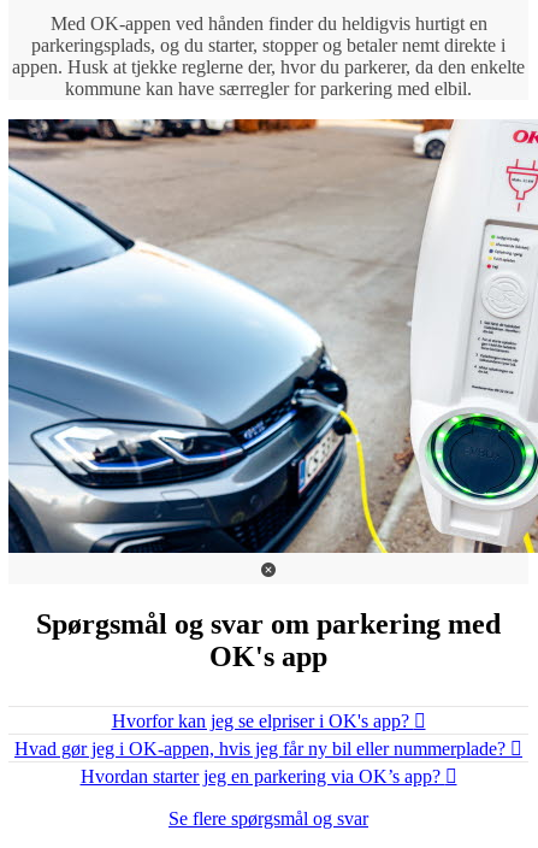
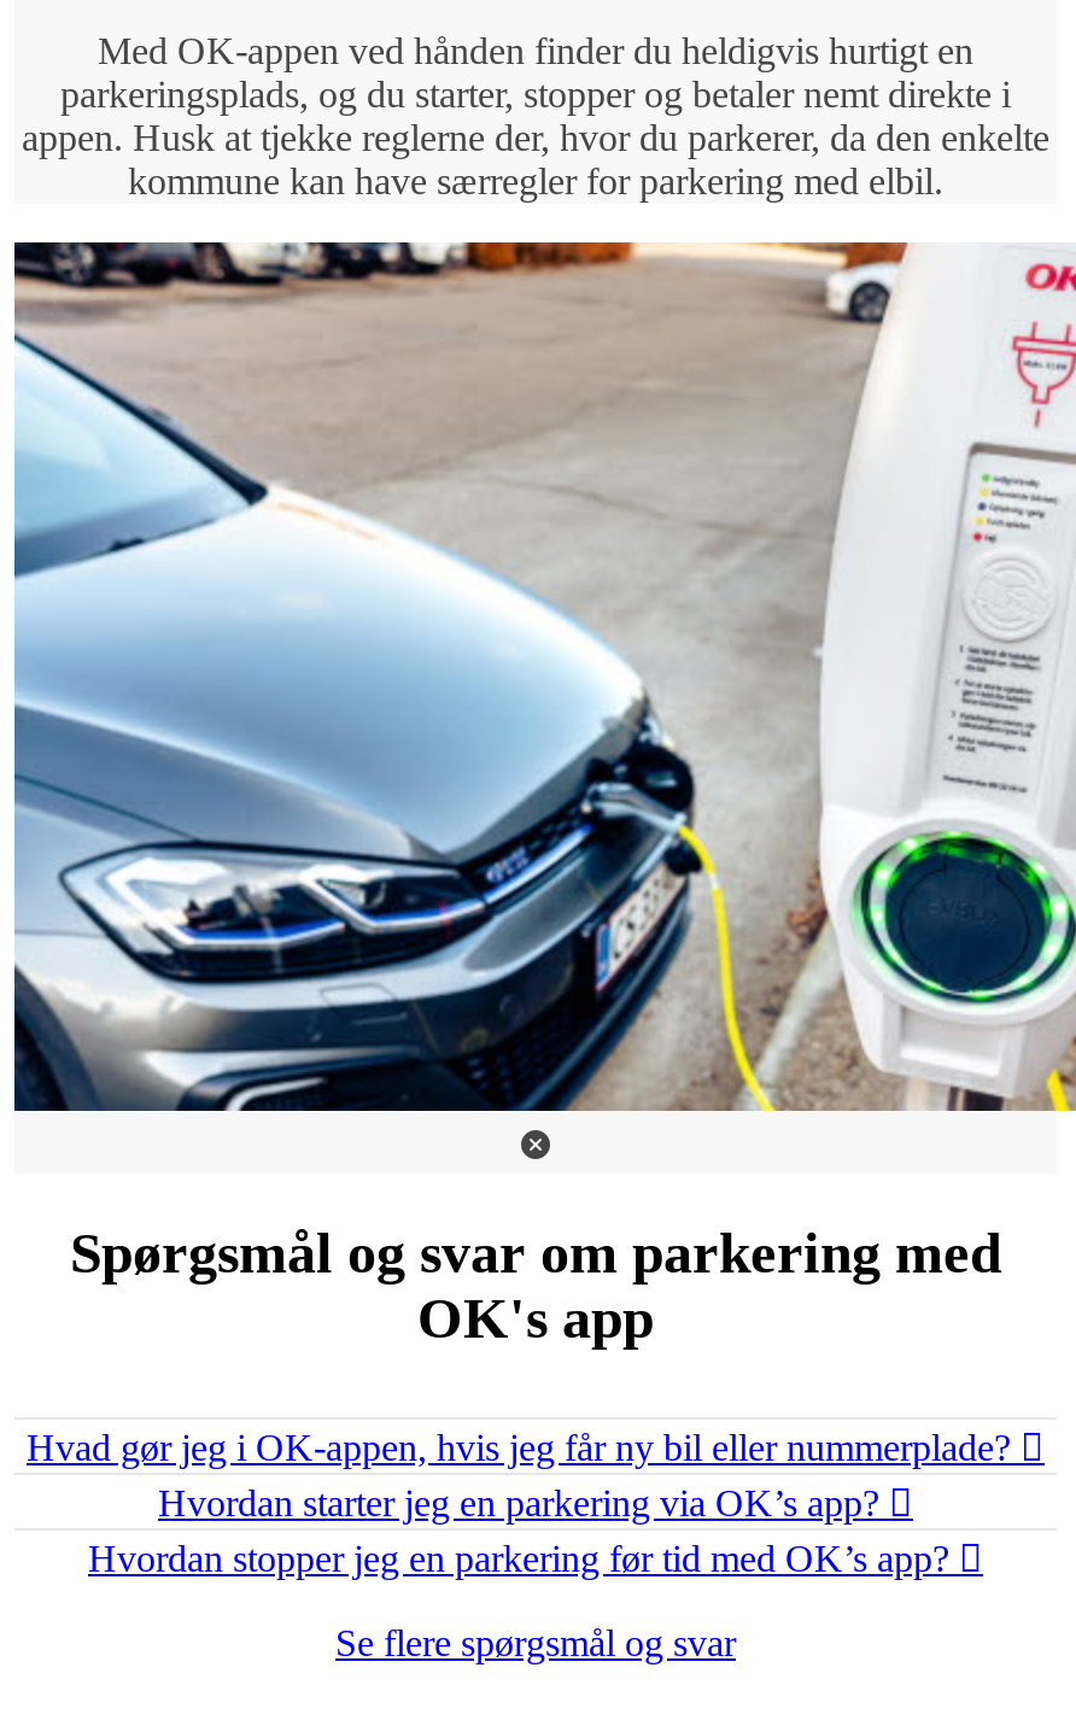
- Hvorfor kan jeg se elpriser i OK's app?

moved up: Hvad gør jeg i OK-appen, hvis jeg får ny bil eller nummerplade? | Hvordan starter jeg en parkering via OK’s app?

+ Hvordan stopper jeg en parkering før tid med OK’s app?
